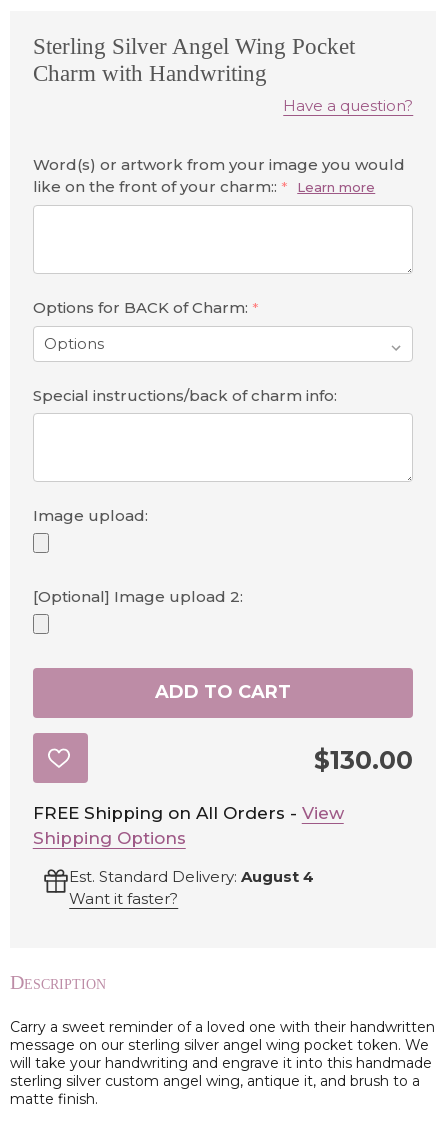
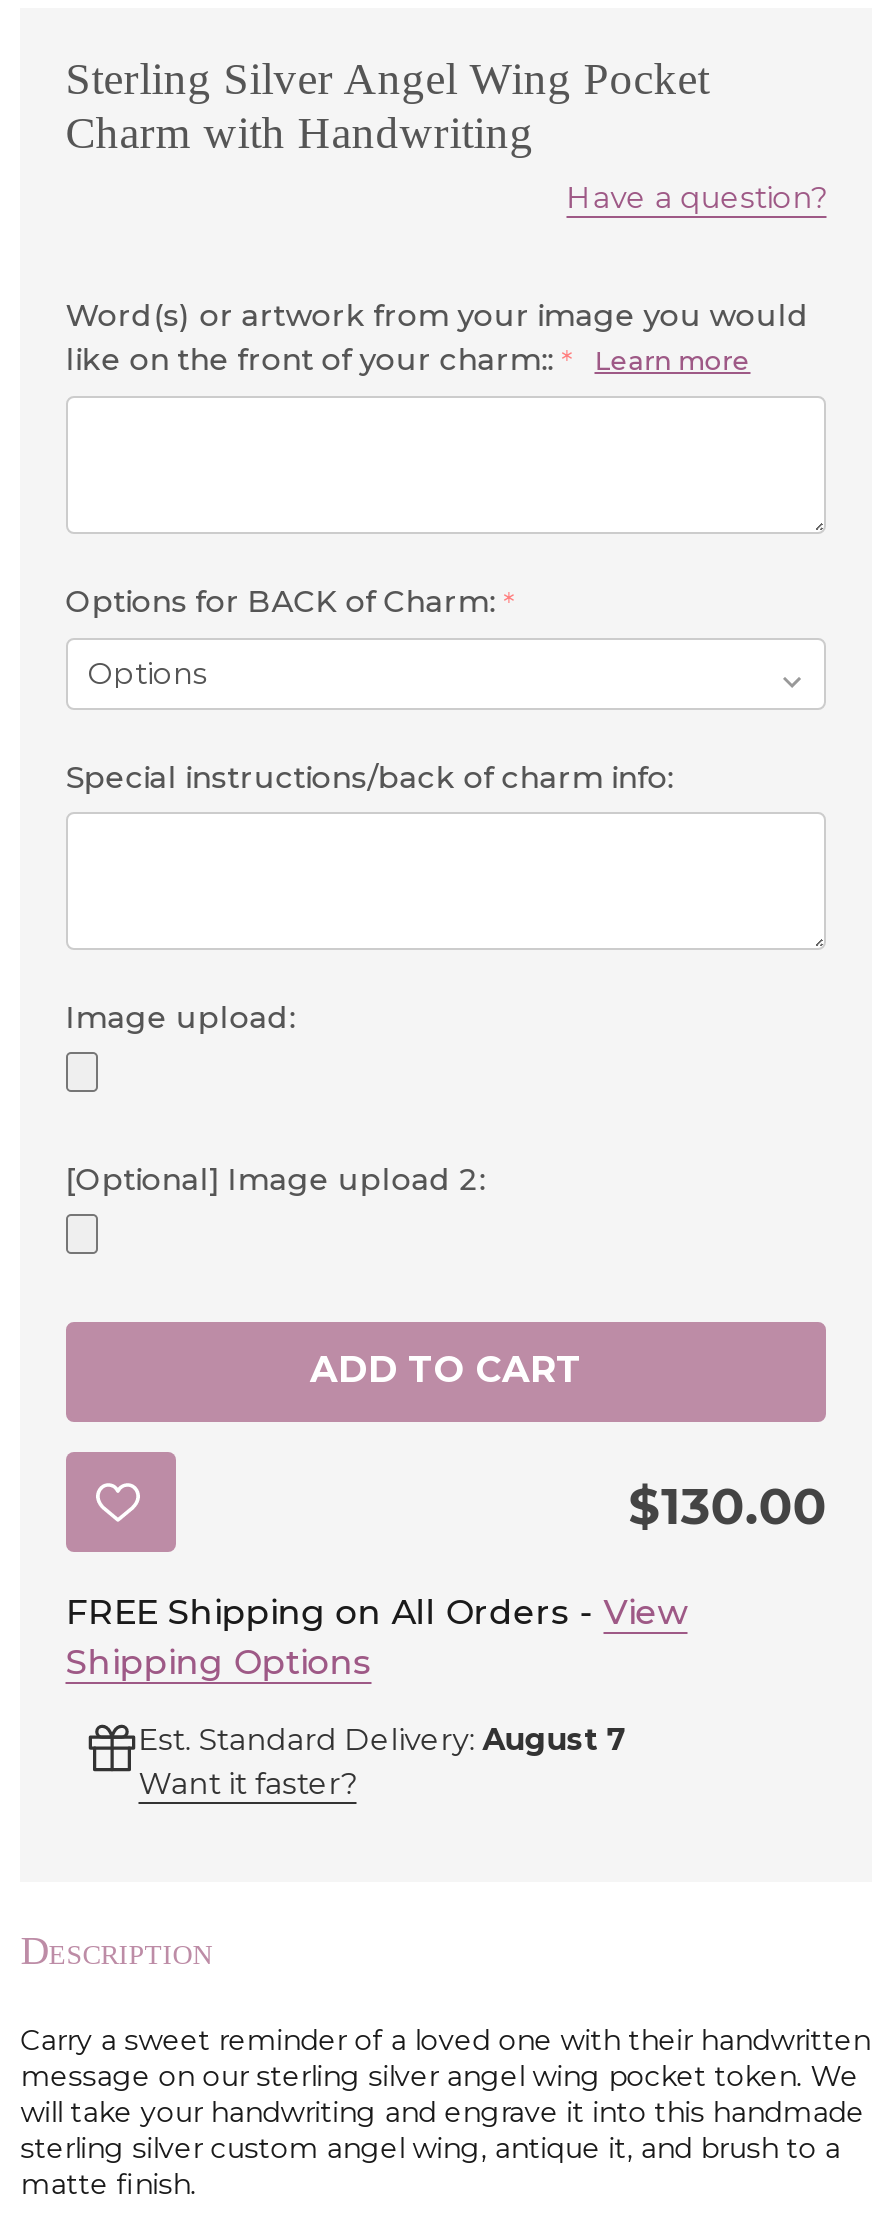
- Est. Standard Delivery: August 4
+ Est. Standard Delivery: August 7
